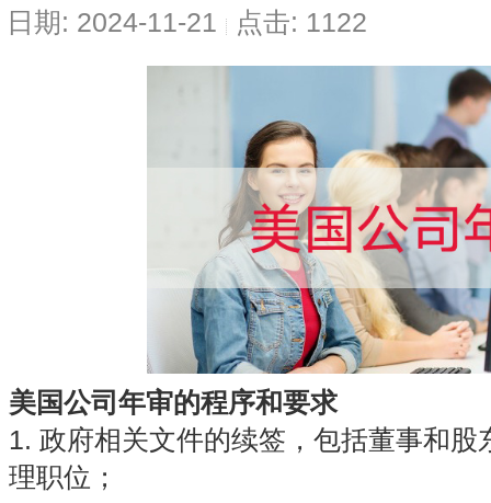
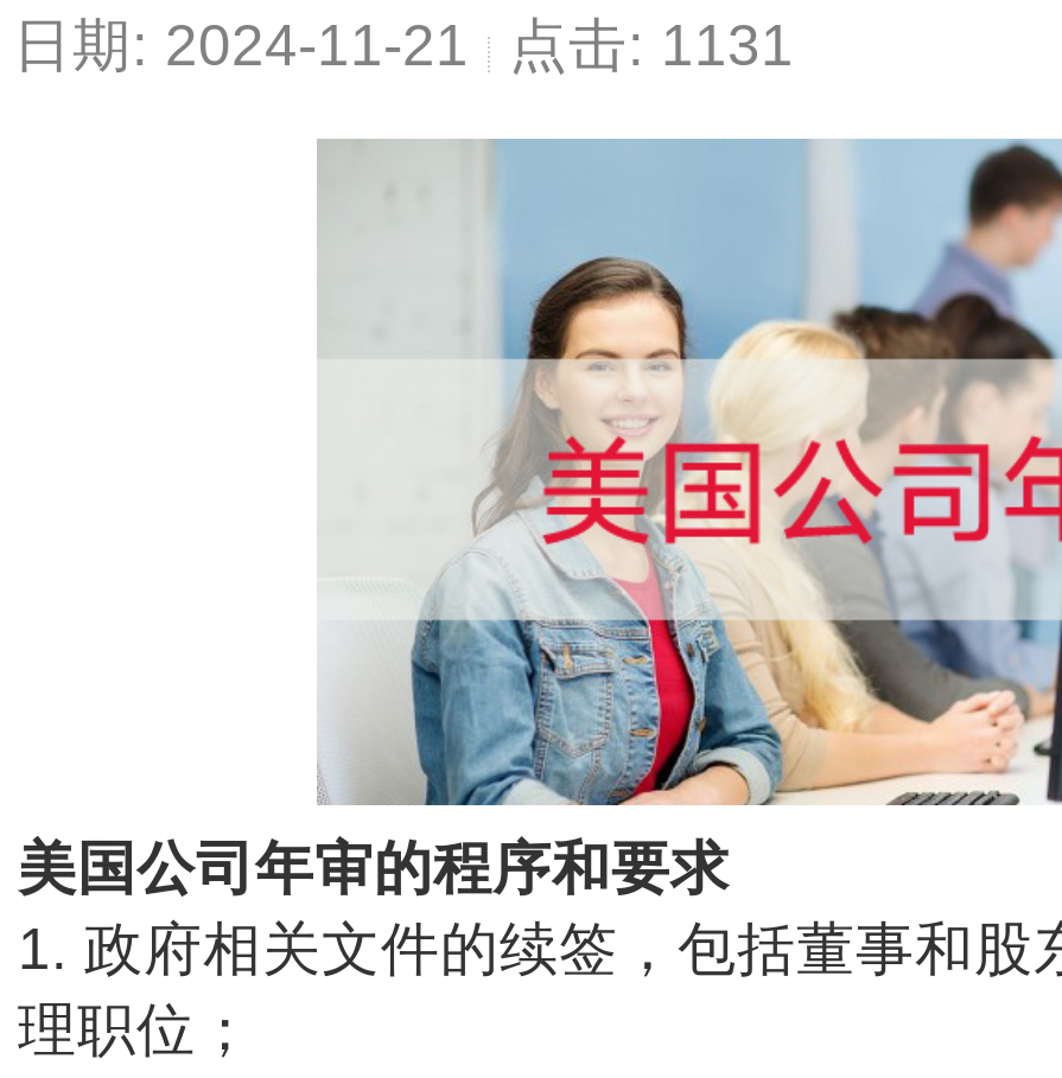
- 日期: 2024-11-21 点击: 1122
+ 日期: 2024-11-21 点击: 1131
